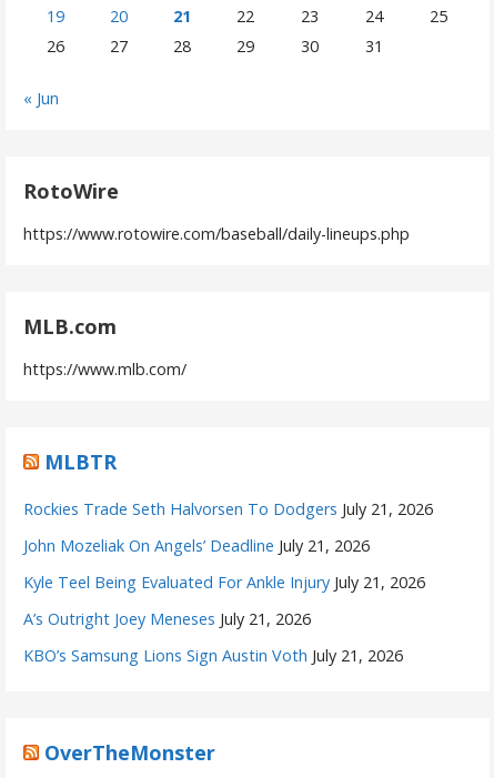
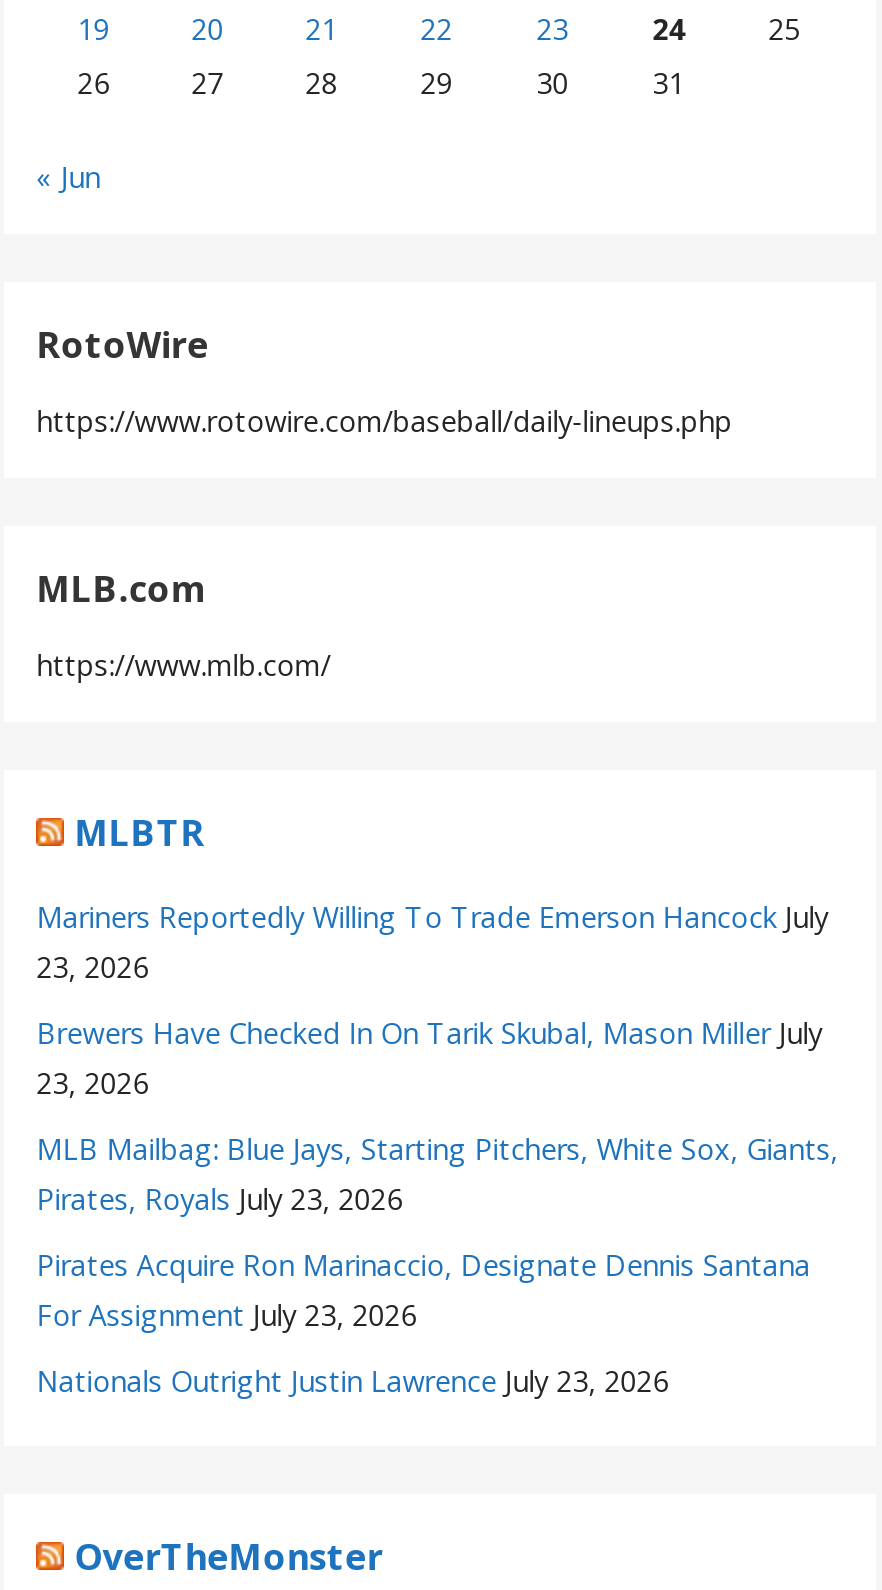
- Rockies Trade Seth Halvorsen To Dodgers July 21, 2026
+ Mariners Reportedly Willing To Trade Emerson Hancock July
+ 23, 2026

- John Mozeliak On Angels’ Deadline July 21, 2026
+ Brewers Have Checked In On Tarik Skubal, Mason Miller July
+ 23, 2026

- Kyle Teel Being Evaluated For Ankle Injury July 21, 2026
+ MLB Mailbag: Blue Jays, Starting Pitchers, White Sox, Giants,
+ Pirates, Royals July 23, 2026

- A’s Outright Joey Meneses July 21, 2026
+ Pirates Acquire Ron Marinaccio, Designate Dennis Santana
+ For Assignment July 23, 2026

- KBO’s Samsung Lions Sign Austin Voth July 21, 2026
+ Nationals Outright Justin Lawrence July 23, 2026
